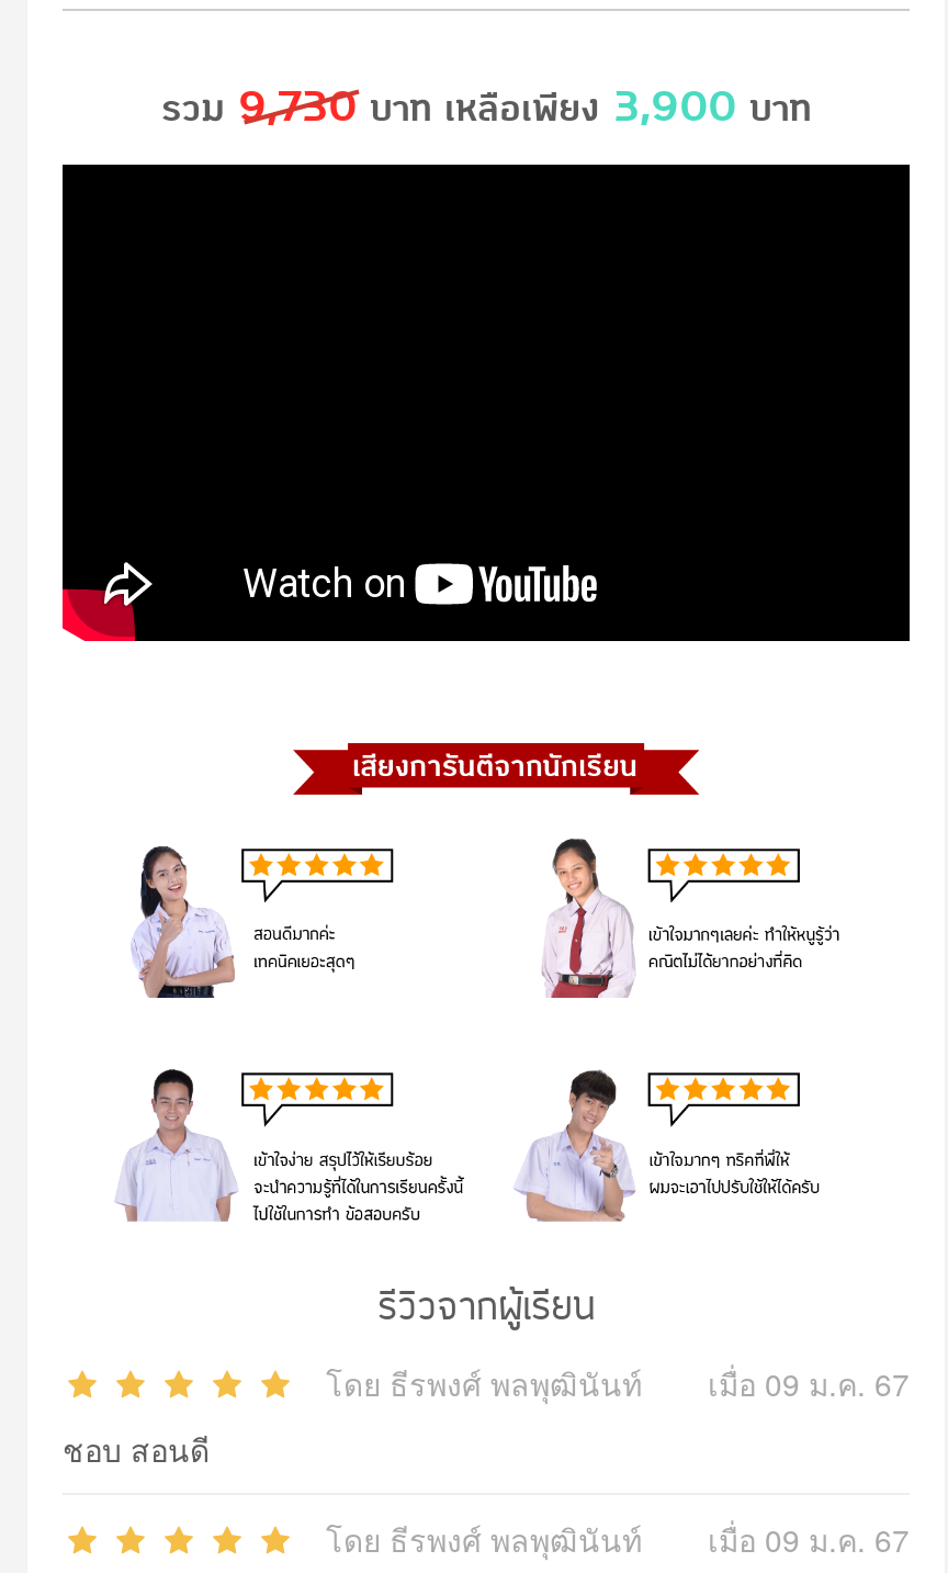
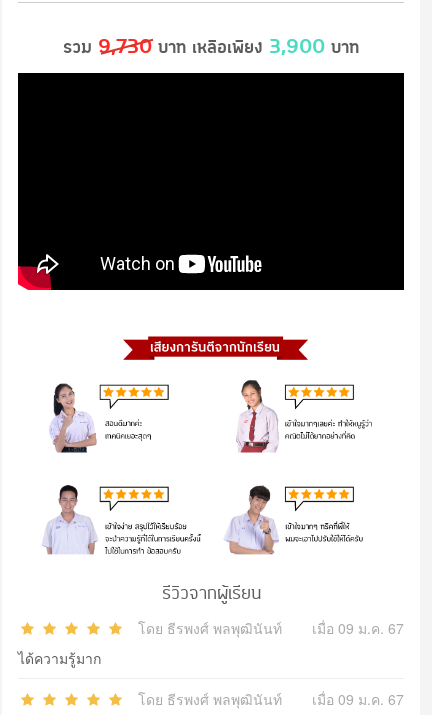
- ชอบ สอนดี
+ ได้ความรู้มาก
